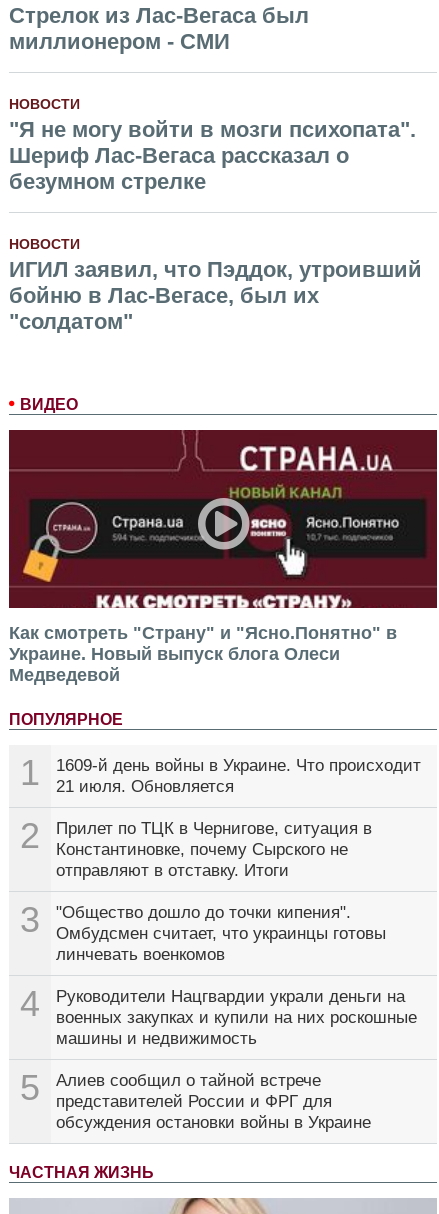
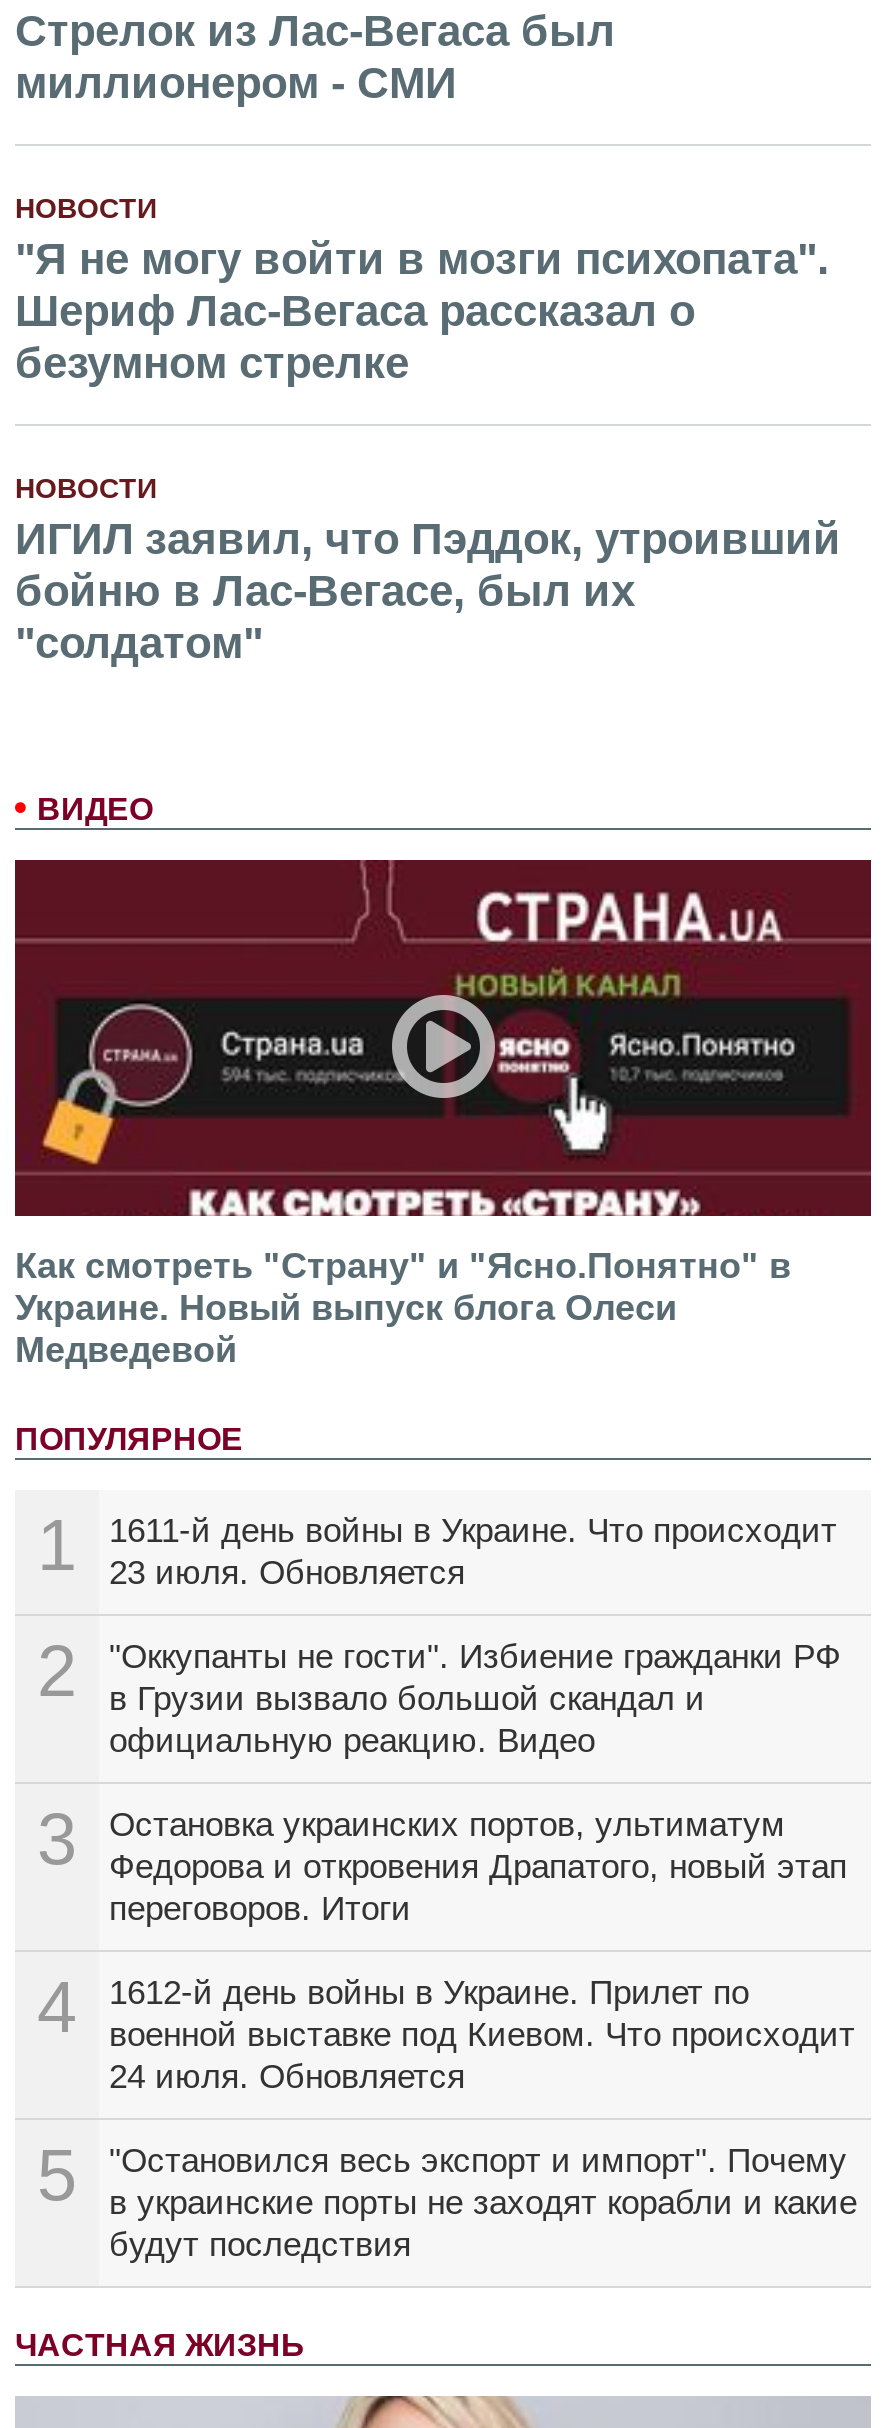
- 1609-й день войны в Украине. Что происходит
+ 1611-й день войны в Украине. Что происходит

- 21 июля. Обновляется
+ 23 июля. Обновляется

- Прилет по ТЦК в Чернигове, ситуация в
- Константиновке, почему Сырского не
- отправляют в отставку. Итоги
+ "Оккупанты не гости". Избиение гражданки РФ
+ в Грузии вызвало большой скандал и
+ официальную реакцию. Видео

- "Общество дошло до точки кипения".
- Омбудсмен считает, что украинцы готовы
- линчевать военкомов
+ Остановка украинских портов, ультиматум
+ Федорова и откровения Драпатого, новый этап
+ переговоров. Итоги

- Руководители Нацгвардии украли деньги на
- военных закупках и купили на них роскошные
- машины и недвижимость
+ 1612-й день войны в Украине. Прилет по
+ военной выставке под Киевом. Что происходит
+ 24 июля. Обновляется

- Алиев сообщил о тайной встрече
- представителей России и ФРГ для
- обсуждения остановки войны в Украине
+ "Остановился весь экспорт и импорт". Почему
+ в украинские порты не заходят корабли и какие
+ будут последствия
